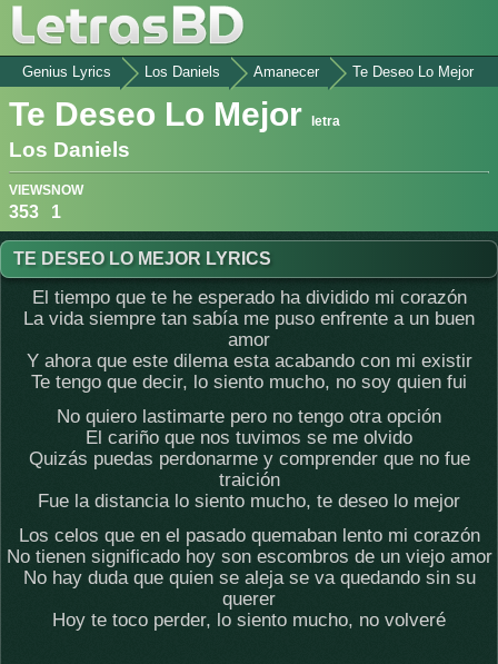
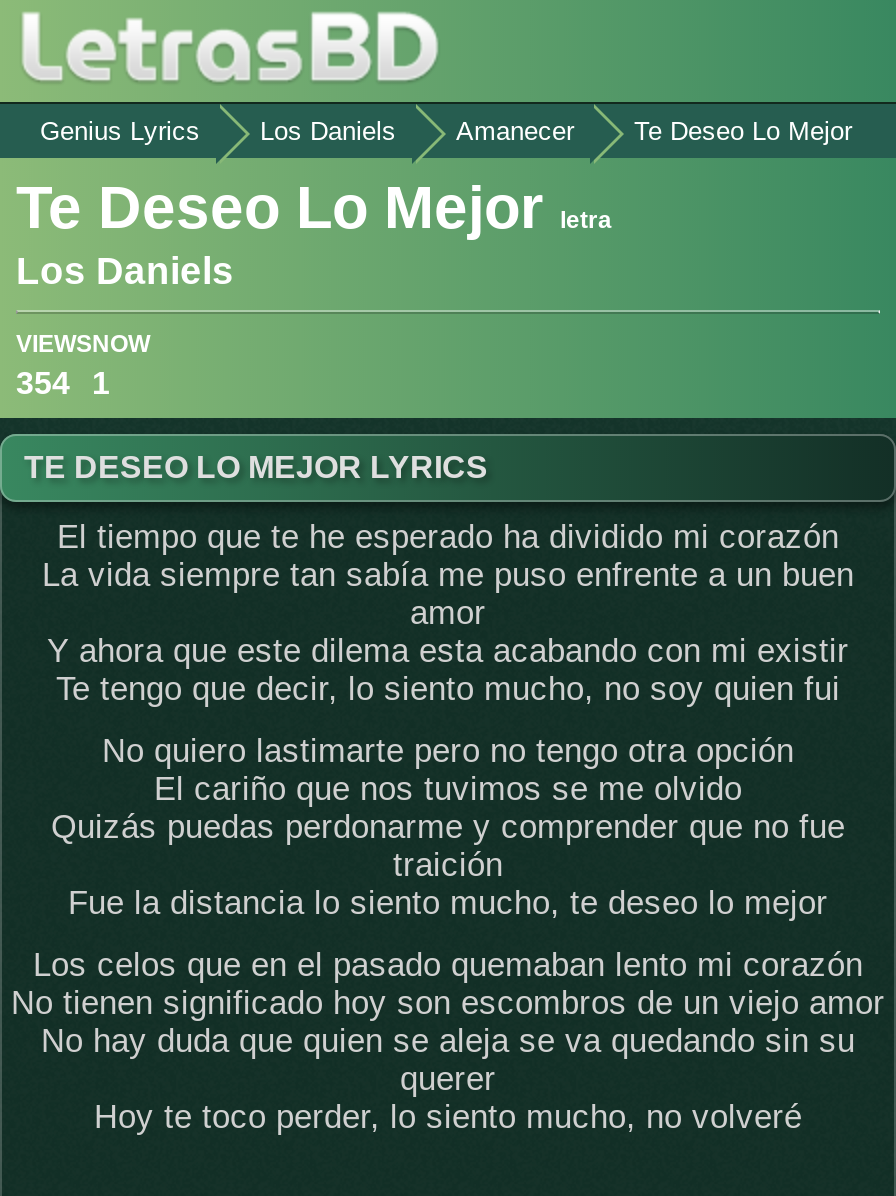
- 353 1
+ 354 1
